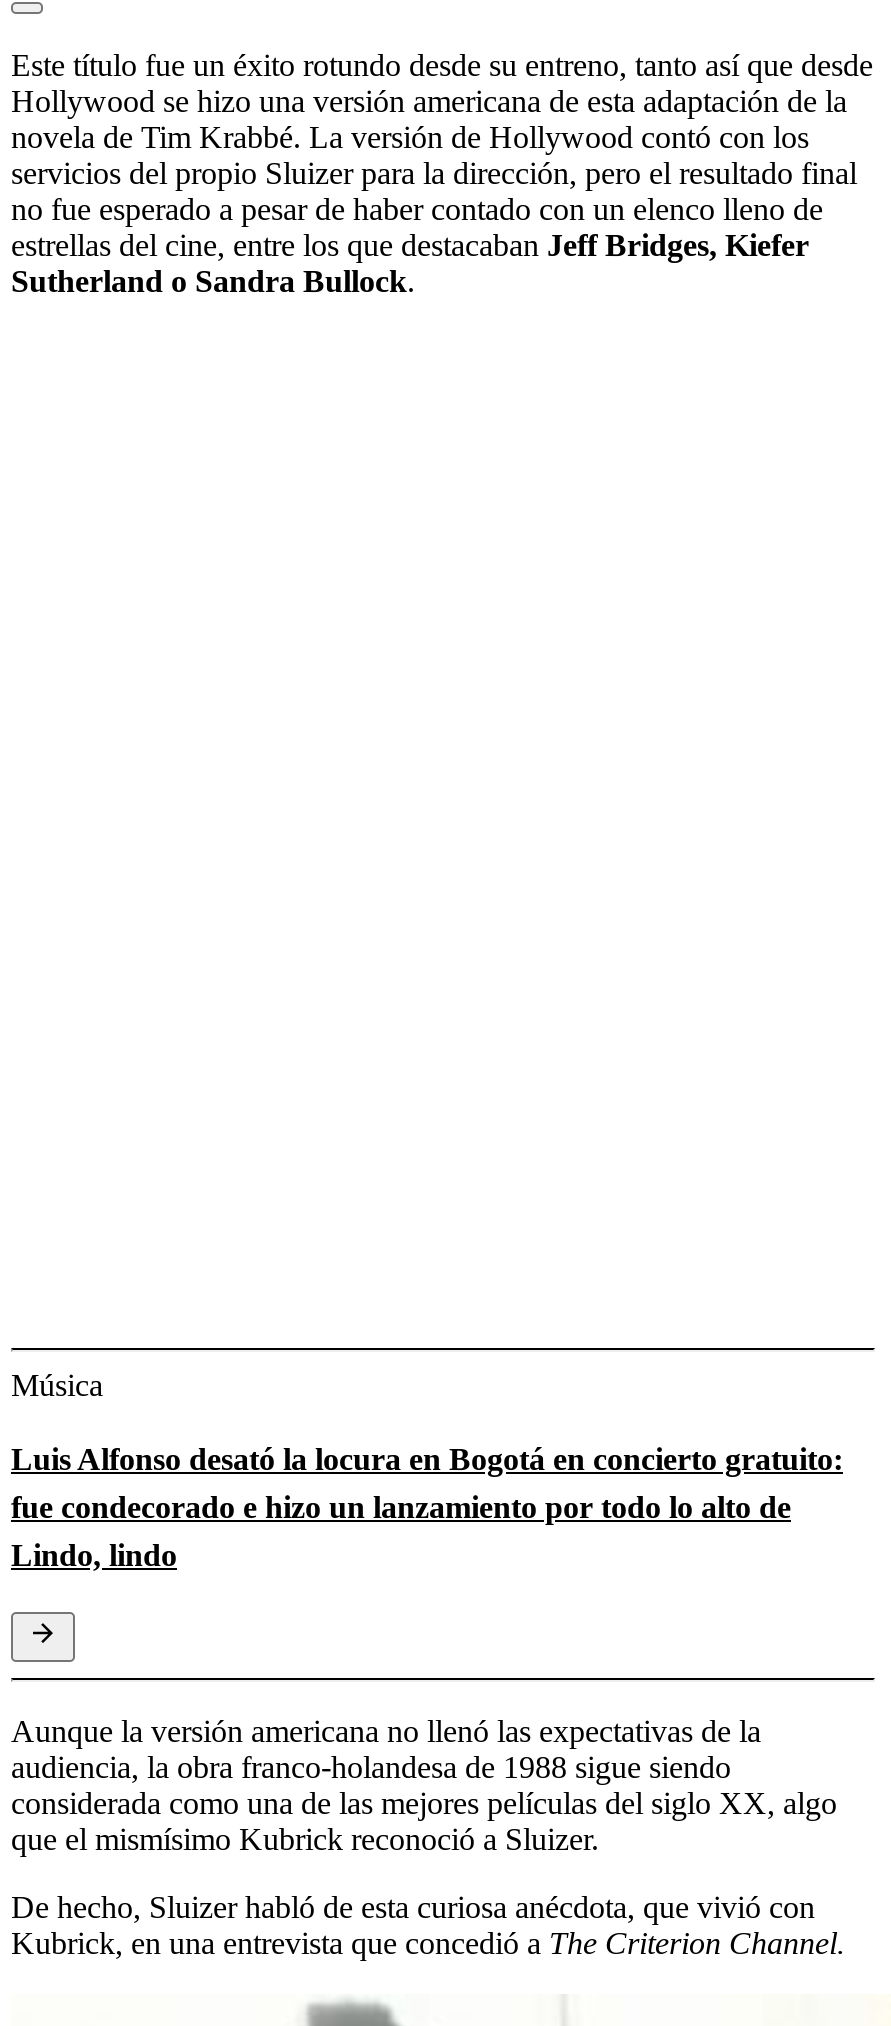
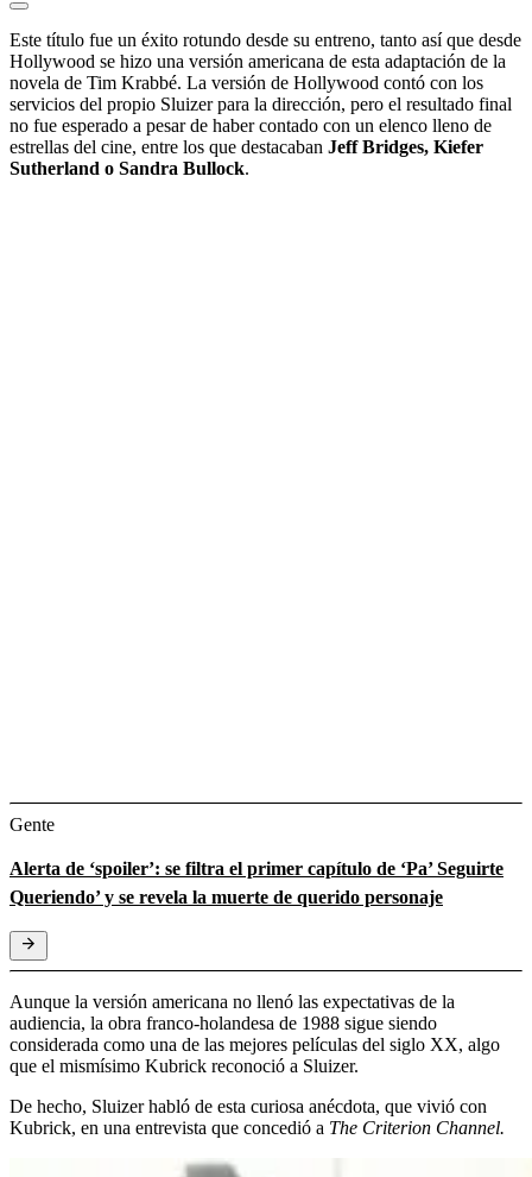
- Música
+ Gente

- Luis Alfonso desató la locura en Bogotá en concierto gratuito:
- fue condecorado e hizo un lanzamiento por todo lo alto de
- Lindo, lindo
+ Alerta de ‘spoiler’: se filtra el primer capítulo de ‘Pa’ Seguirte
+ Queriendo’ y se revela la muerte de querido personaje
